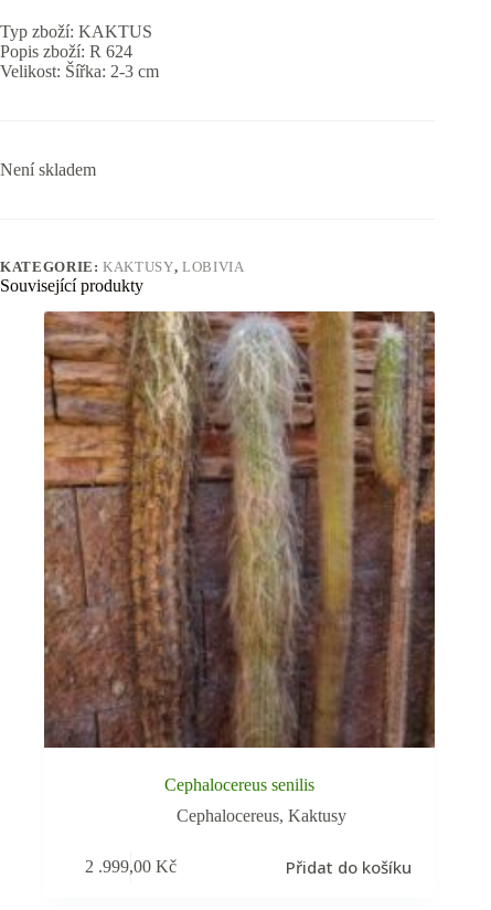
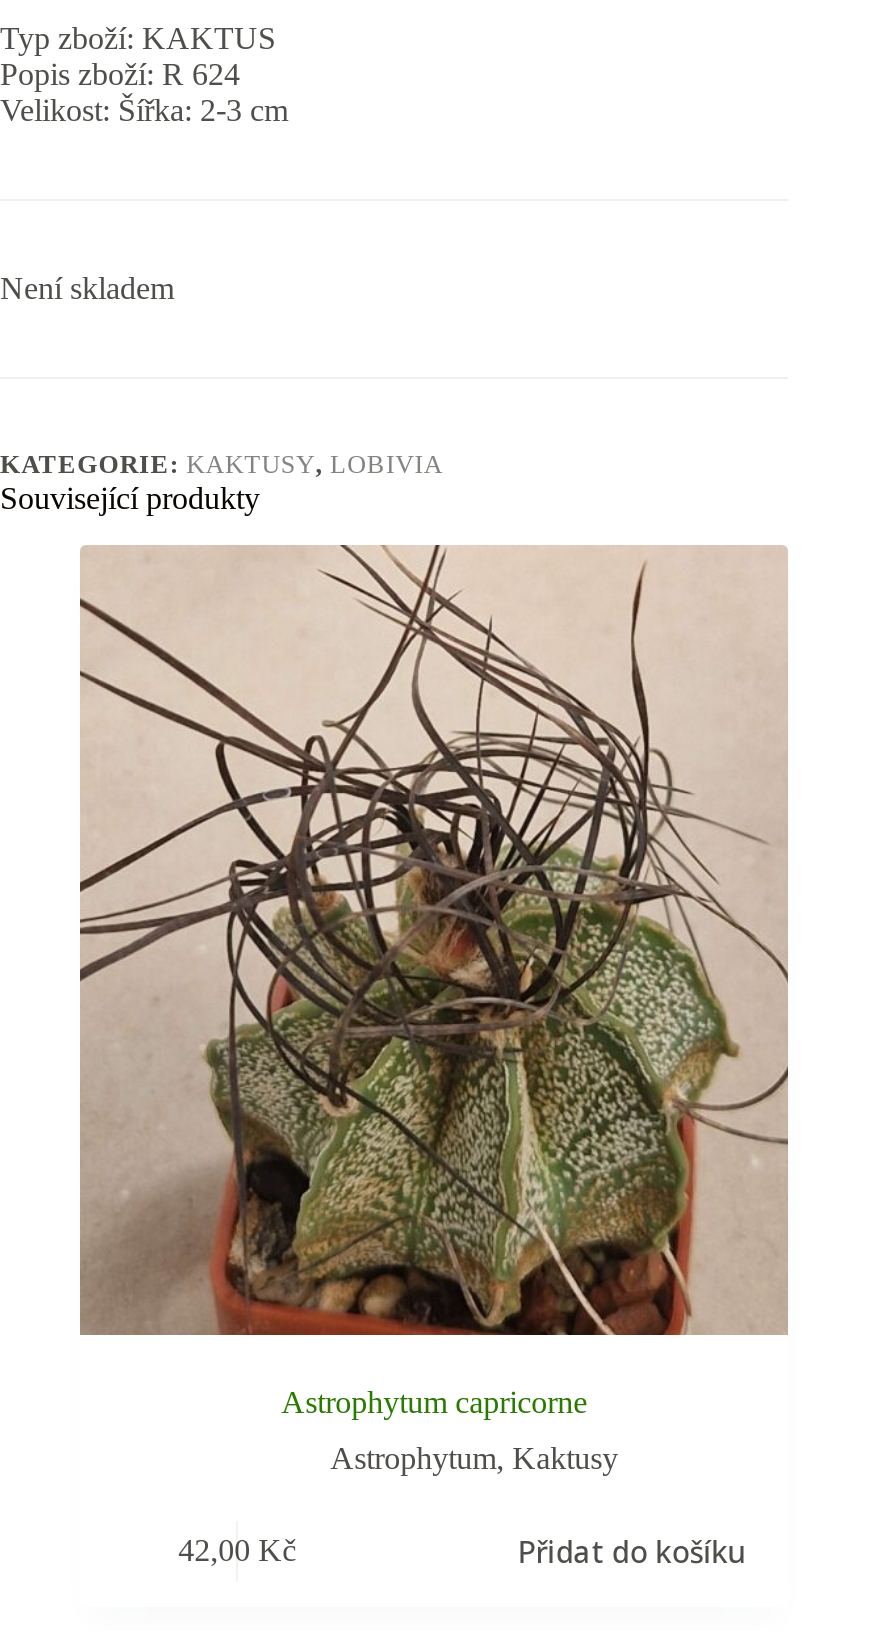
- [image]
- Cephalocereus senilis
+ [image]
+ Astrophytum capricorne

- Cephalocereus, Kaktusy
+ Astrophytum, Kaktusy

- 2 .999,00 Kč
+ 42,00 Kč
